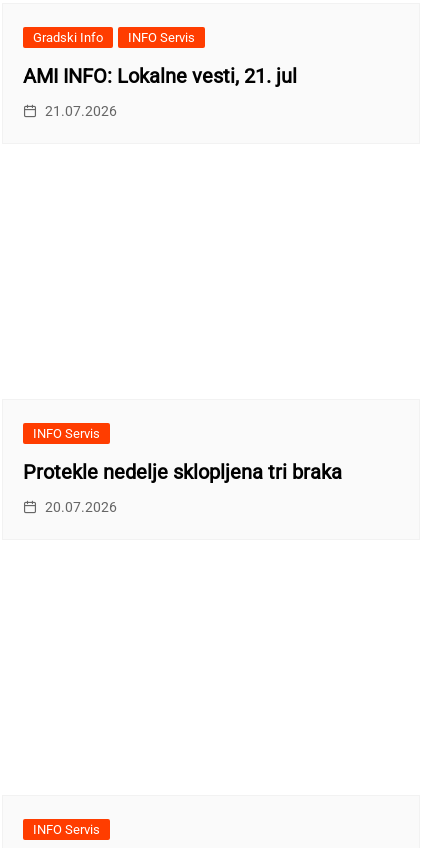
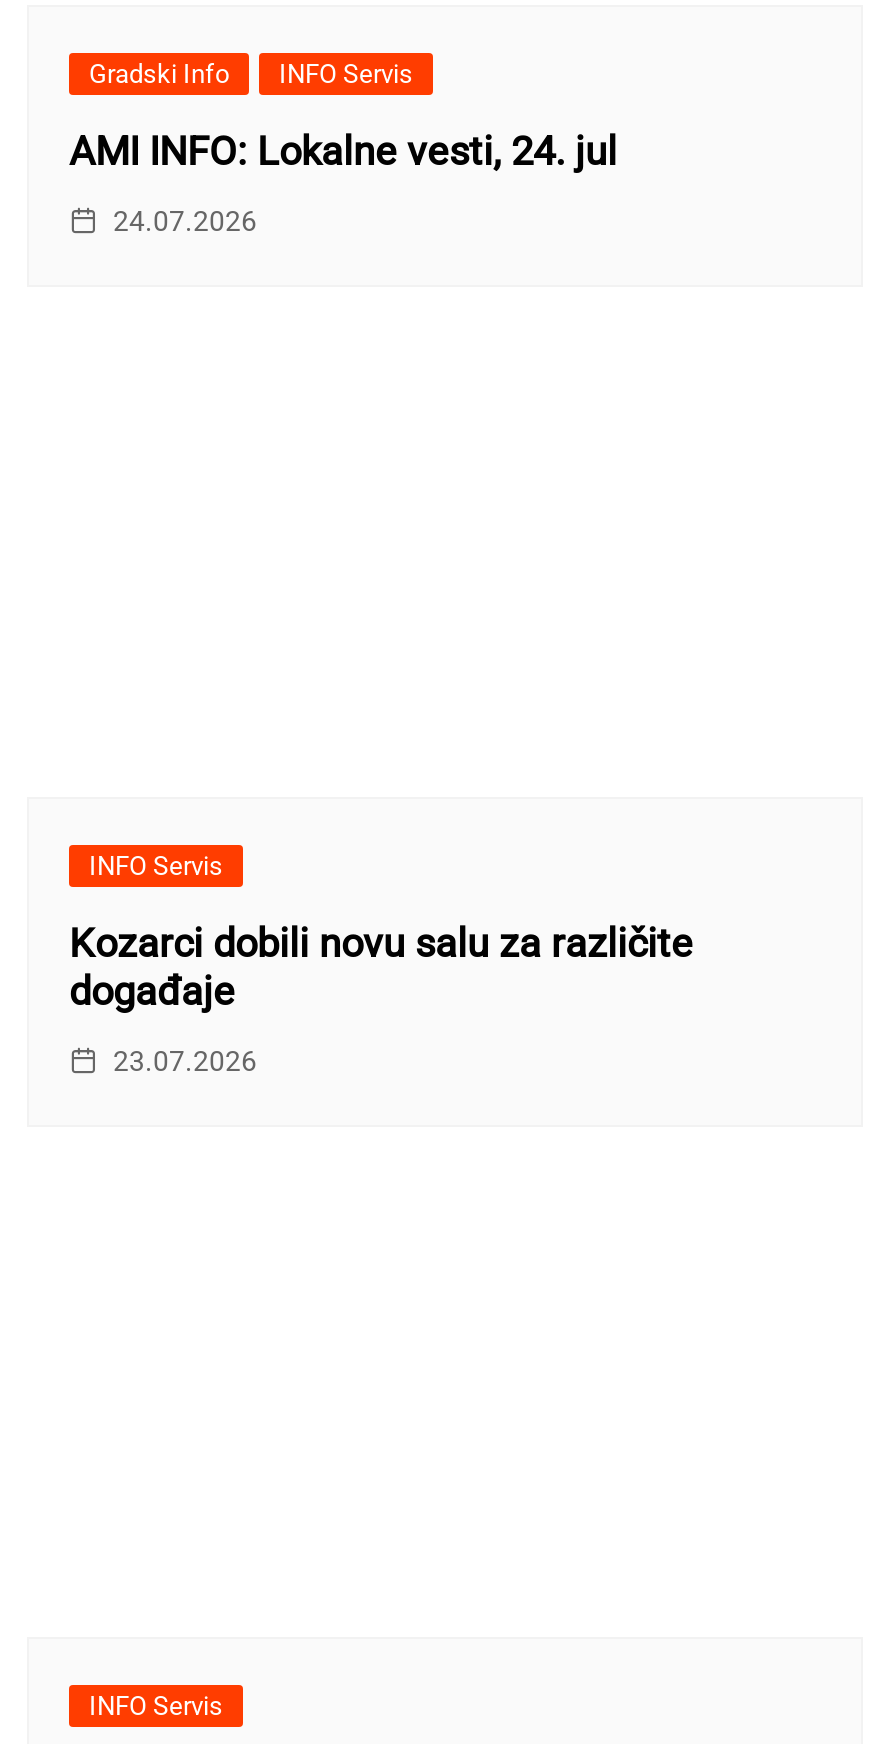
- AMI INFO: Lokalne vesti, 21. jul
+ AMI INFO: Lokalne vesti, 24. jul

- 21.07.2026
+ 24.07.2026

- Protekle nedelje sklopljena tri braka
+ Kozarci dobili novu salu za različite
+ događaje

- 20.07.2026
+ 23.07.2026
